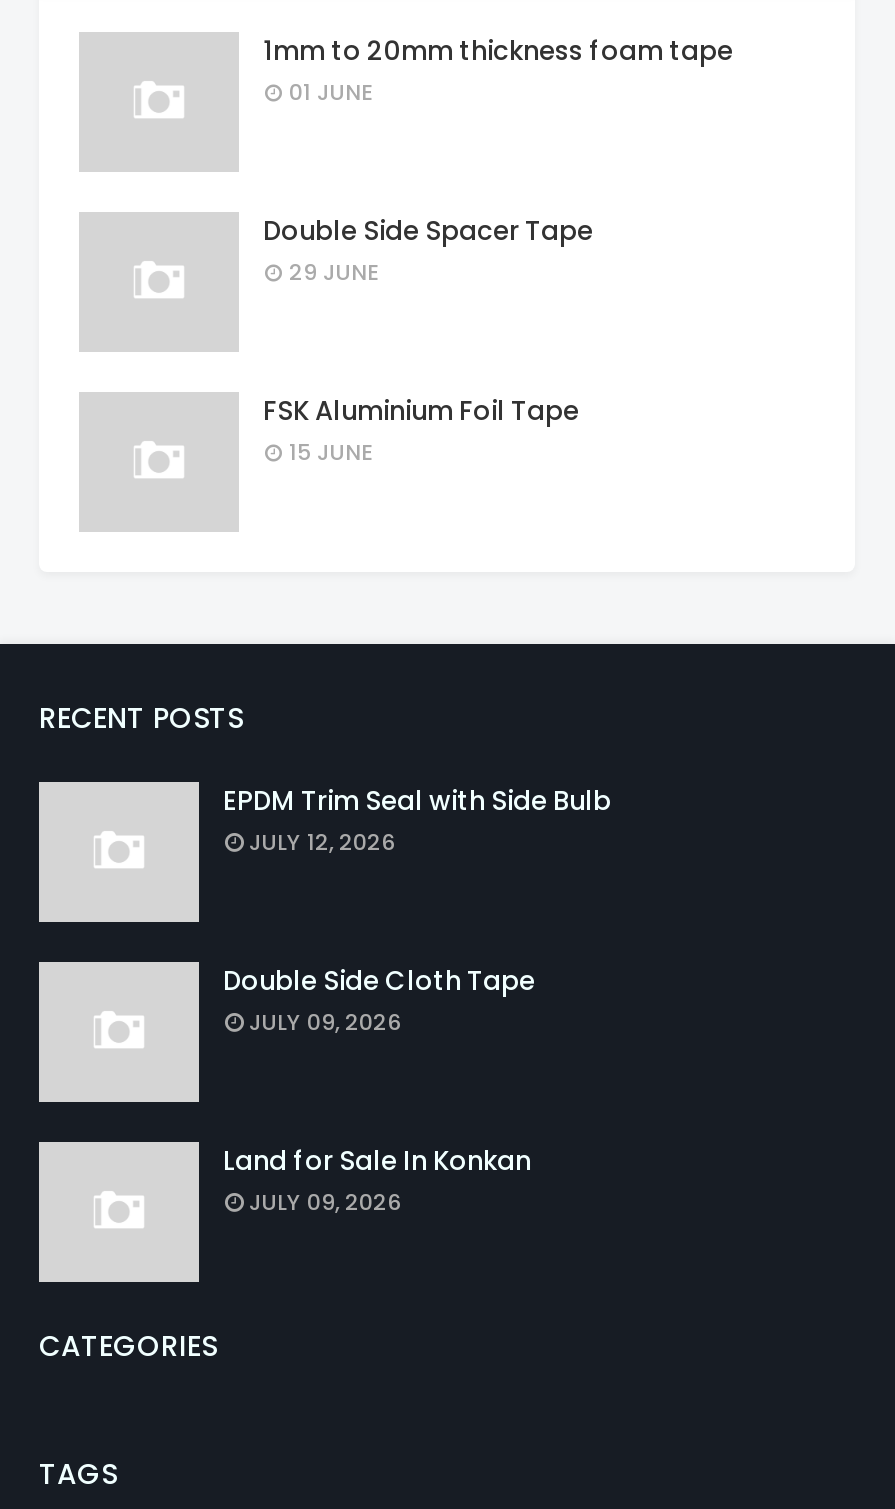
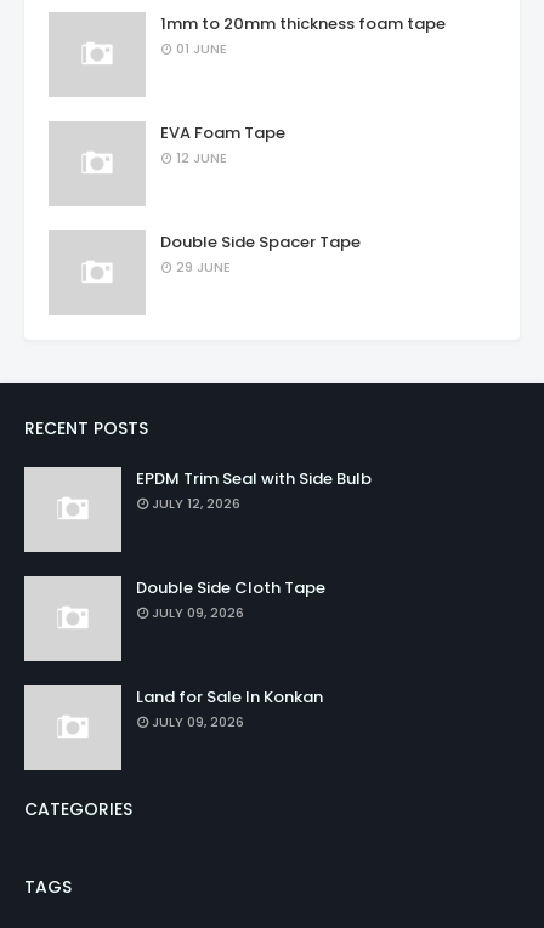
+ EVA Foam Tape
+ 12 JUNE

moved down: Double Side Spacer Tape | 29 JUNE

- FSK Aluminium Foil Tape
- 15 JUNE
